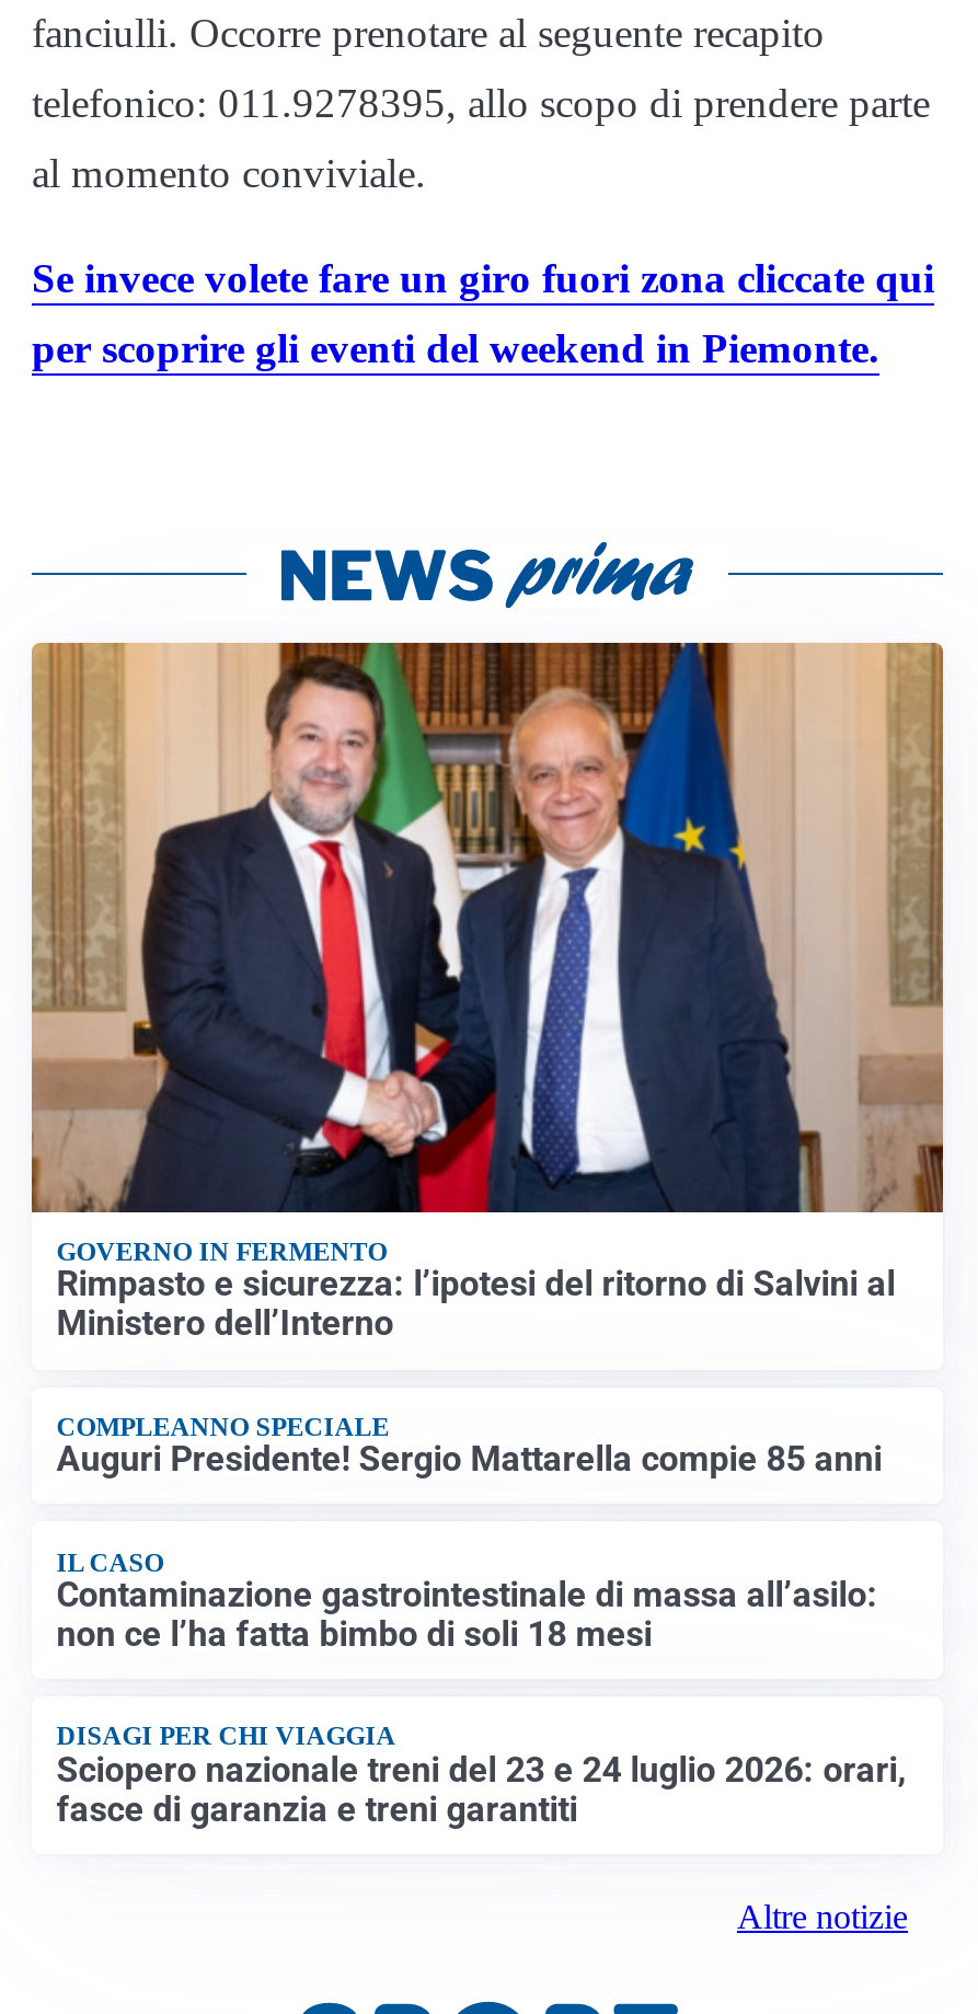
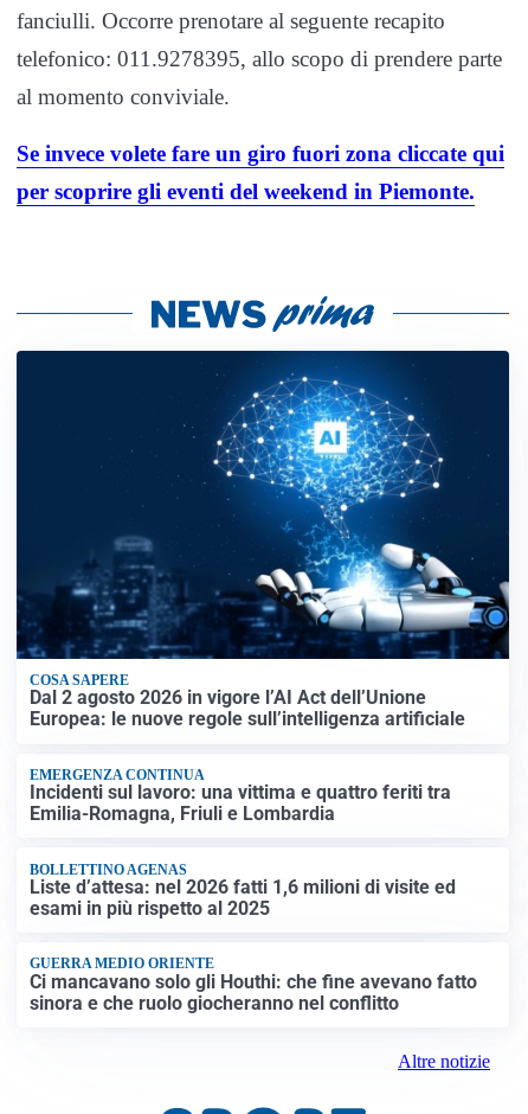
- [image]
- GOVERNO IN FERMENTO
- Rimpasto e sicurezza: l’ipotesi del ritorno di Salvini al
- Ministero dell’Interno
+ [image]
+ COSA SAPERE
+ Dal 2 agosto 2026 in vigore l’AI Act dell’Unione
+ Europea: le nuove regole sull’intelligenza artificiale

- COMPLEANNO SPECIALE
- Auguri Presidente! Sergio Mattarella compie 85 anni
+ EMERGENZA CONTINUA
+ Incidenti sul lavoro: una vittima e quattro feriti tra
+ Emilia-Romagna, Friuli e Lombardia

- IL CASO
- Contaminazione gastrointestinale di massa all’asilo:
- non ce l’ha fatta bimbo di soli 18 mesi
+ BOLLETTINO AGENAS
+ Liste d’attesa: nel 2026 fatti 1,6 milioni di visite ed
+ esami in più rispetto al 2025

- DISAGI PER CHI VIAGGIA
- Sciopero nazionale treni del 23 e 24 luglio 2026: orari,
- fasce di garanzia e treni garantiti
+ GUERRA MEDIO ORIENTE
+ Ci mancavano solo gli Houthi: che fine avevano fatto
+ sinora e che ruolo giocheranno nel conflitto
